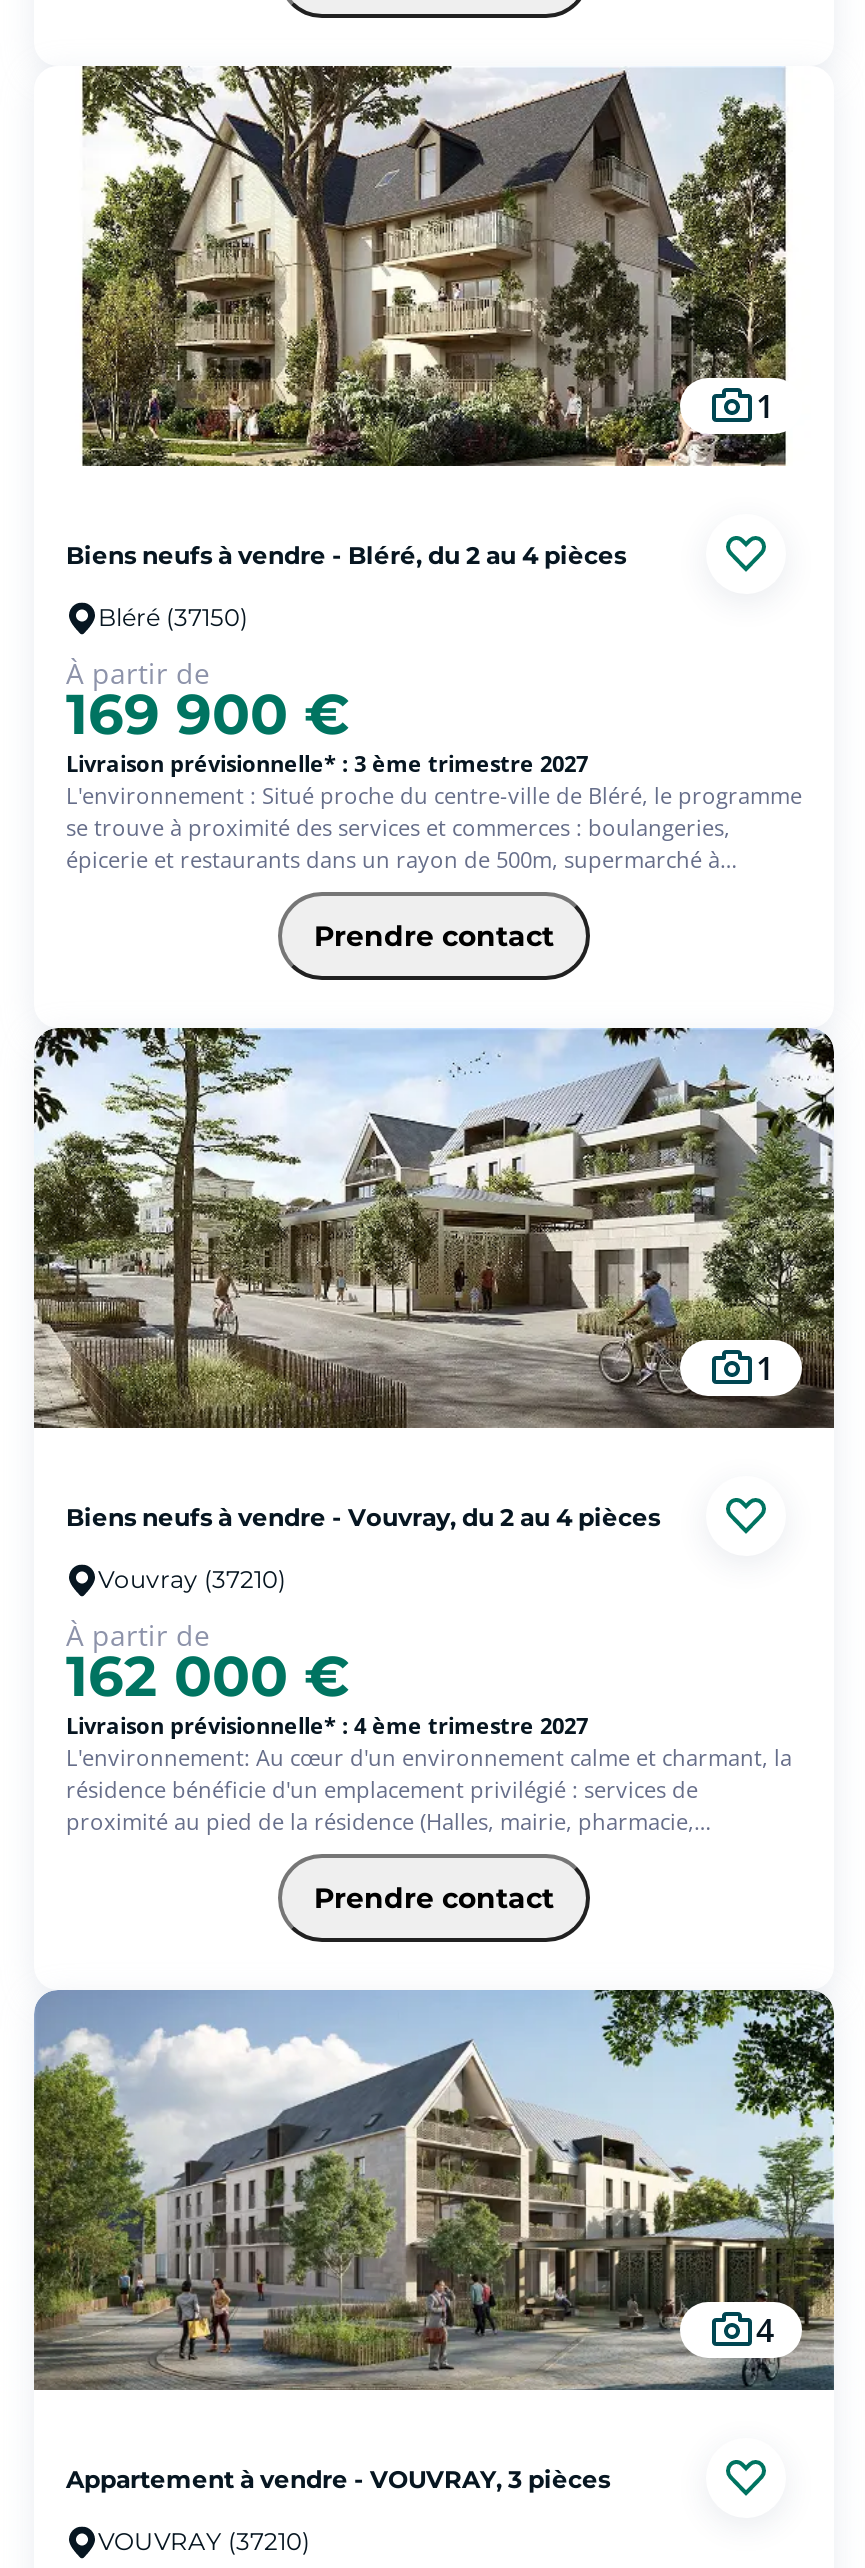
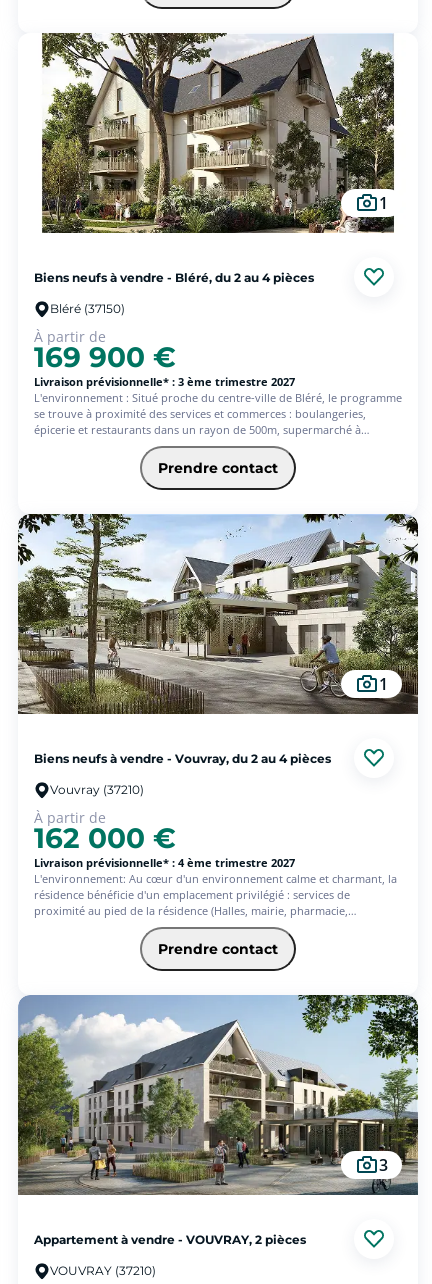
- 4
+ 3

- Appartement à vendre - VOUVRAY, 3 pièces
+ Appartement à vendre - VOUVRAY, 2 pièces
